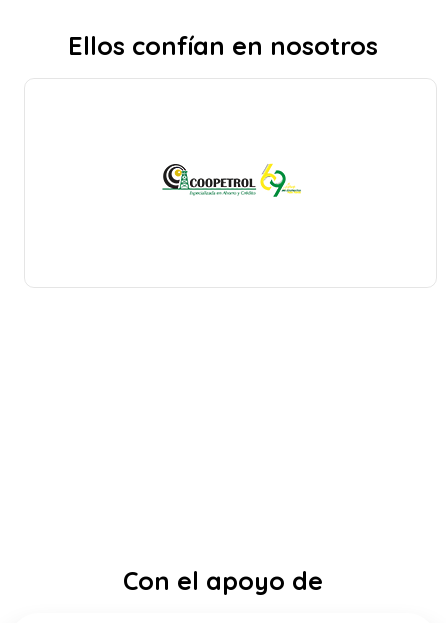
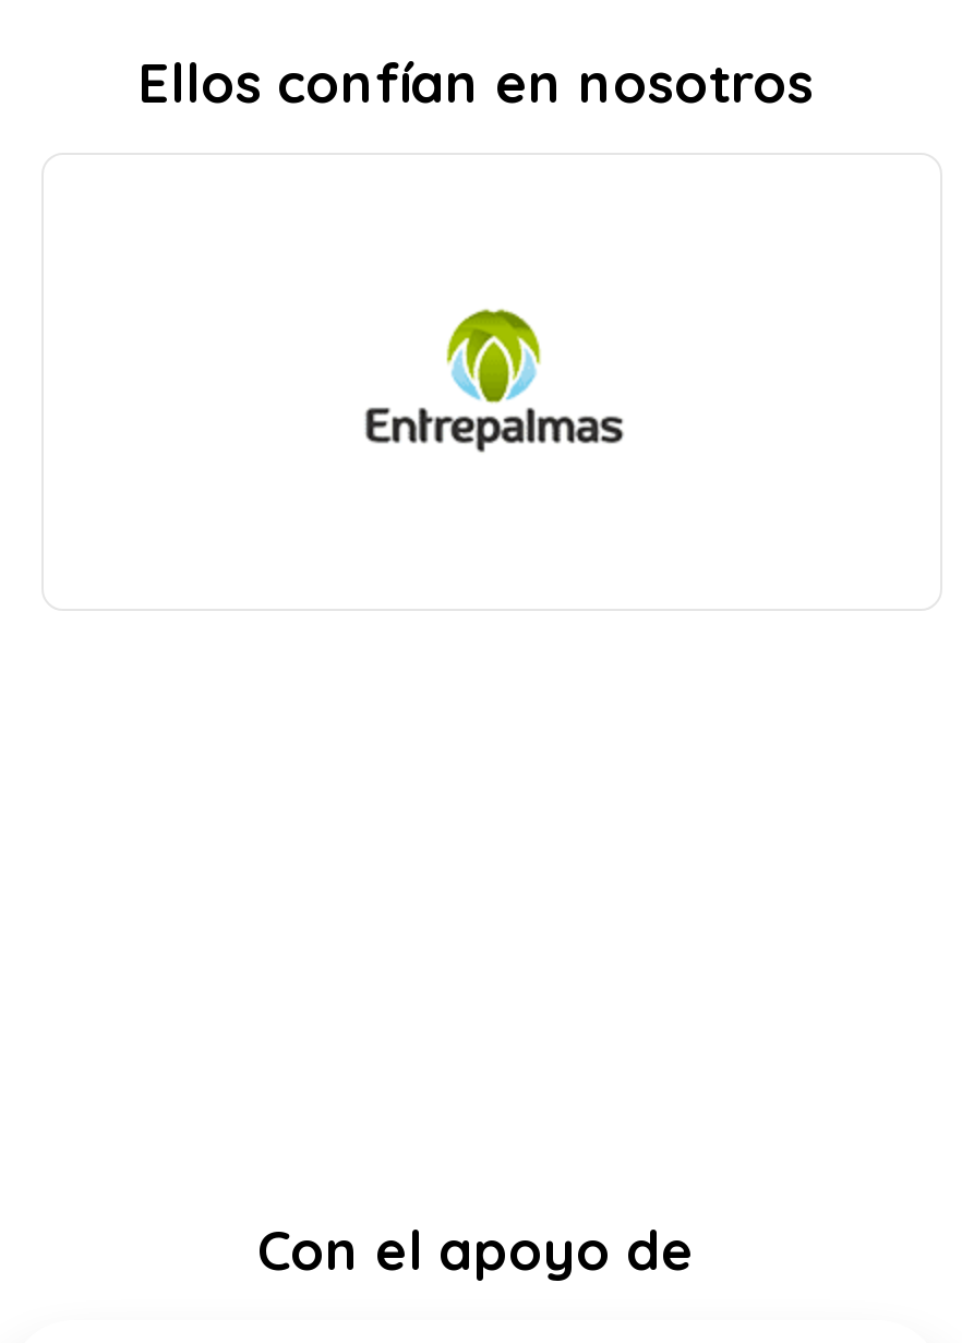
- [image]
+ [image]
